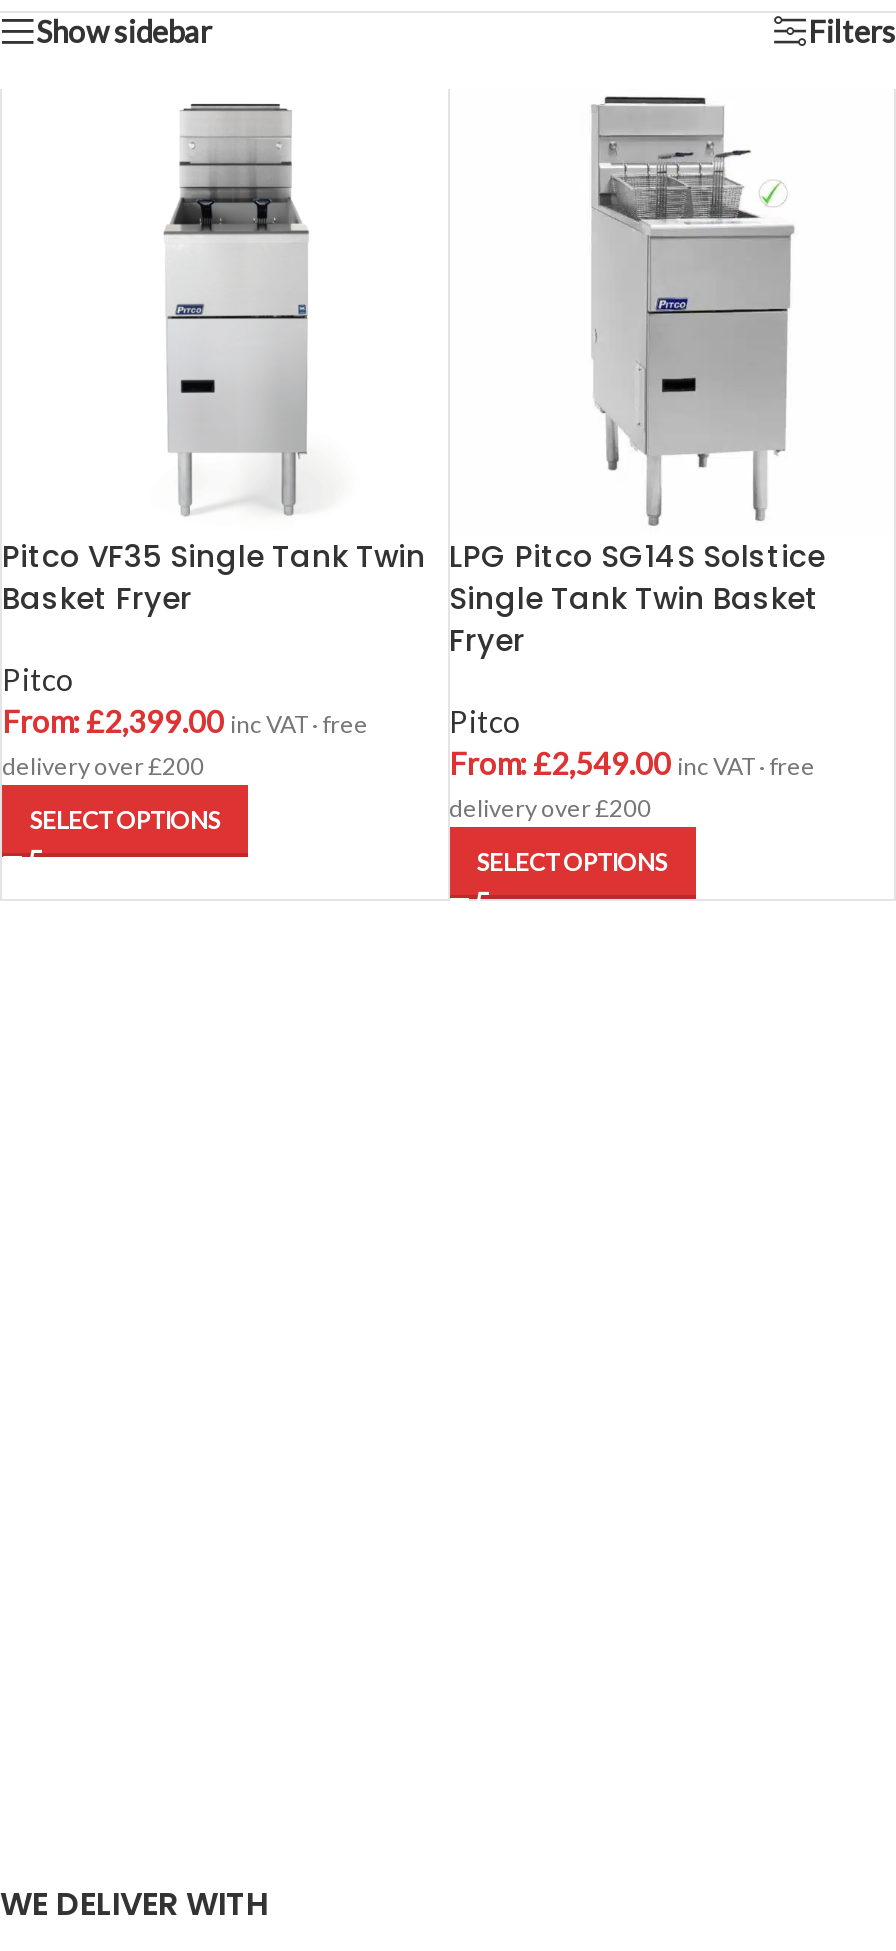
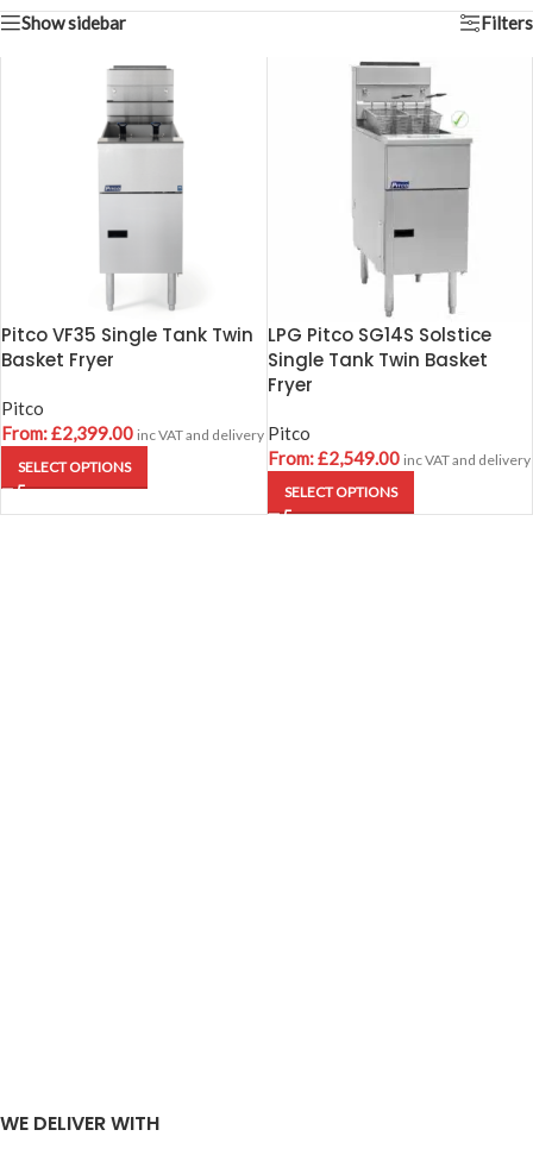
- From: £2,399.00 inc VAT · free
- delivery over £200
+ From:£2,399.00 inc VAT and delivery

- From: £2,549.00 inc VAT · free
- delivery over £200
+ From:£2,549.00 inc VAT and delivery
